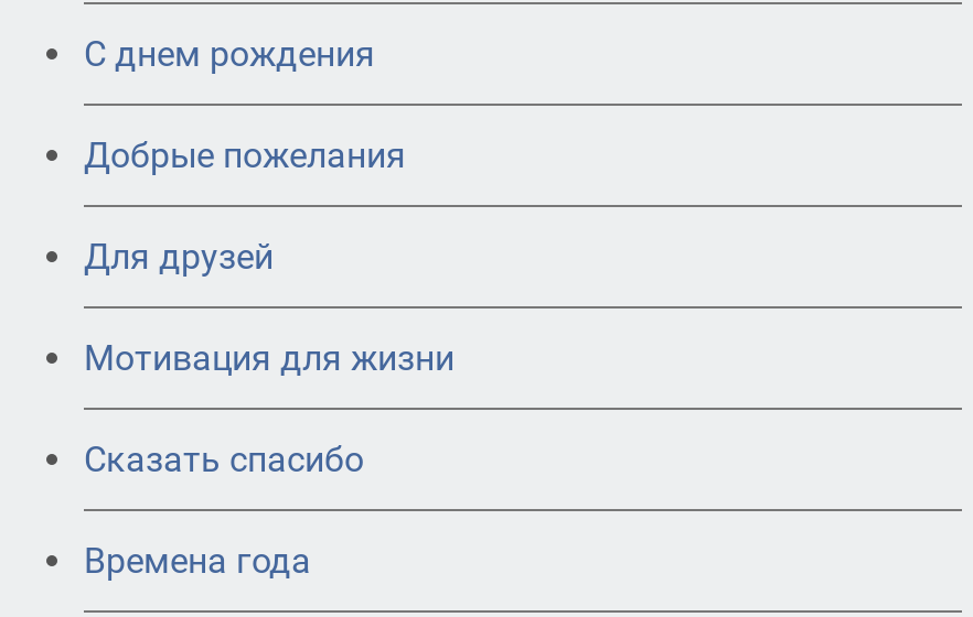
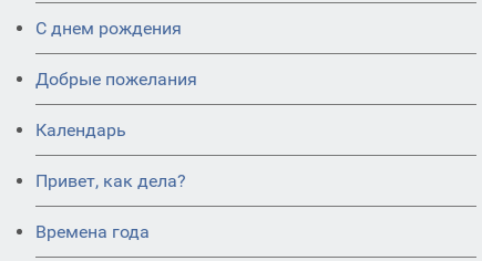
- Для друзей
- Мотивация для жизни
- Сказать спасибо
+ Календарь
+ Привет, как дела?
